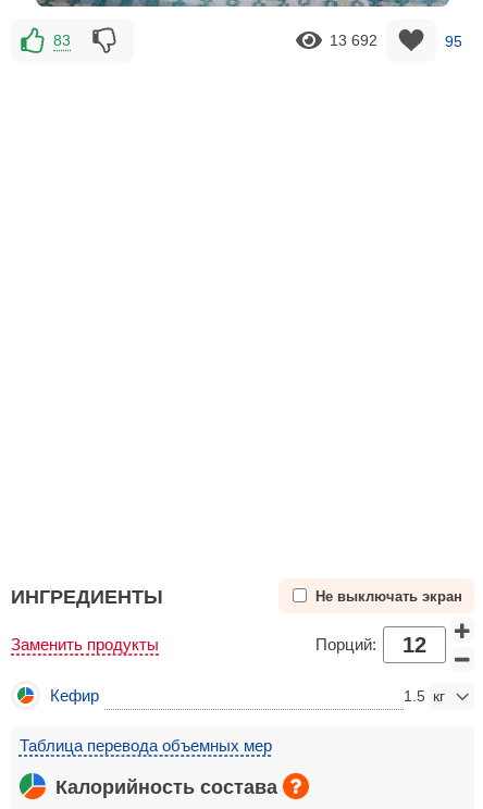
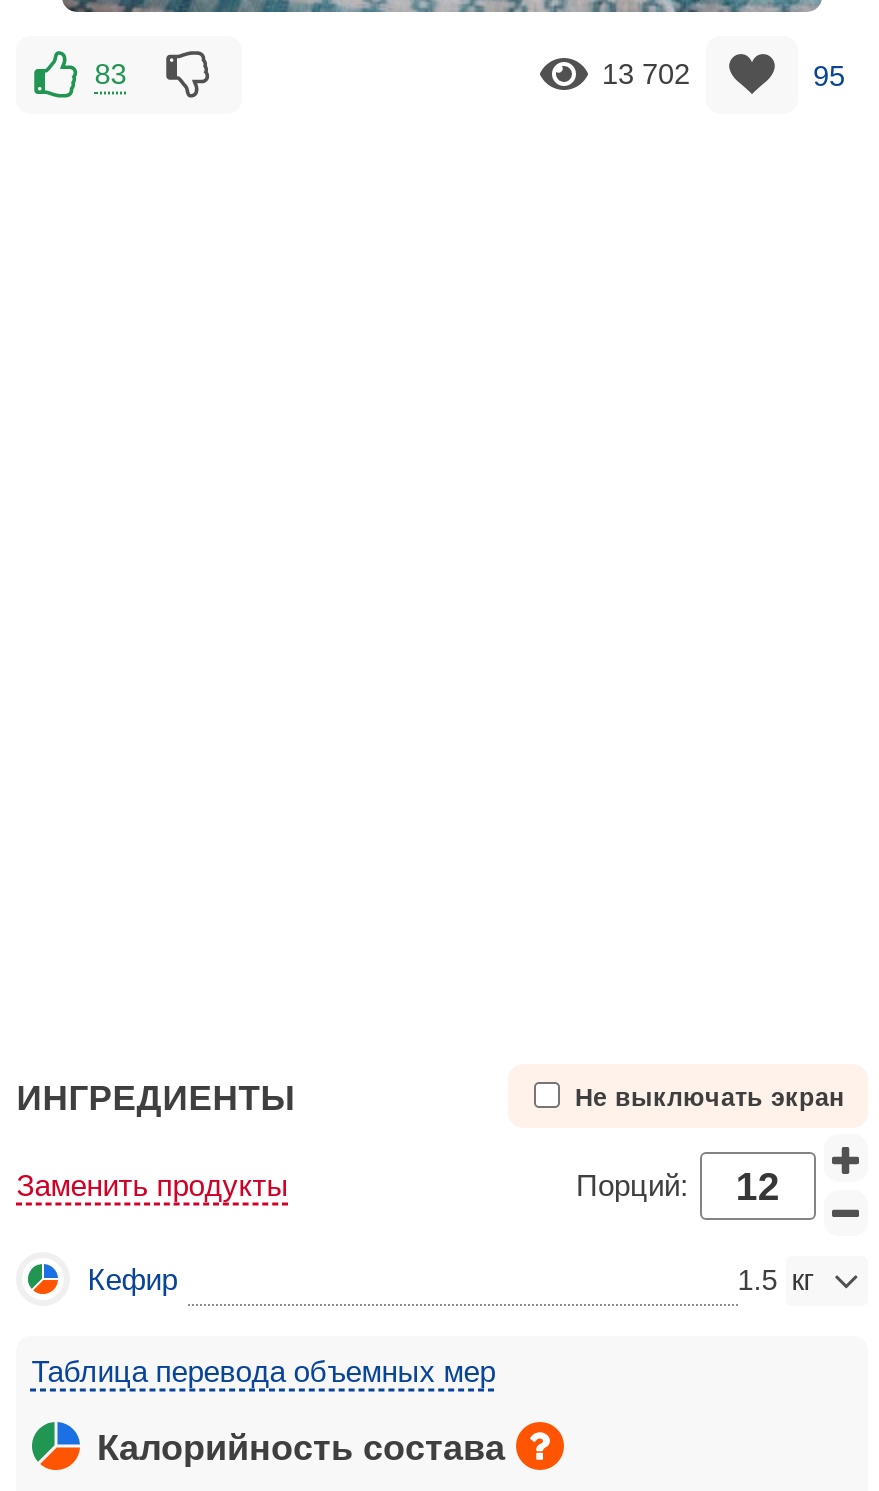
- 13 692
+ 13 702
